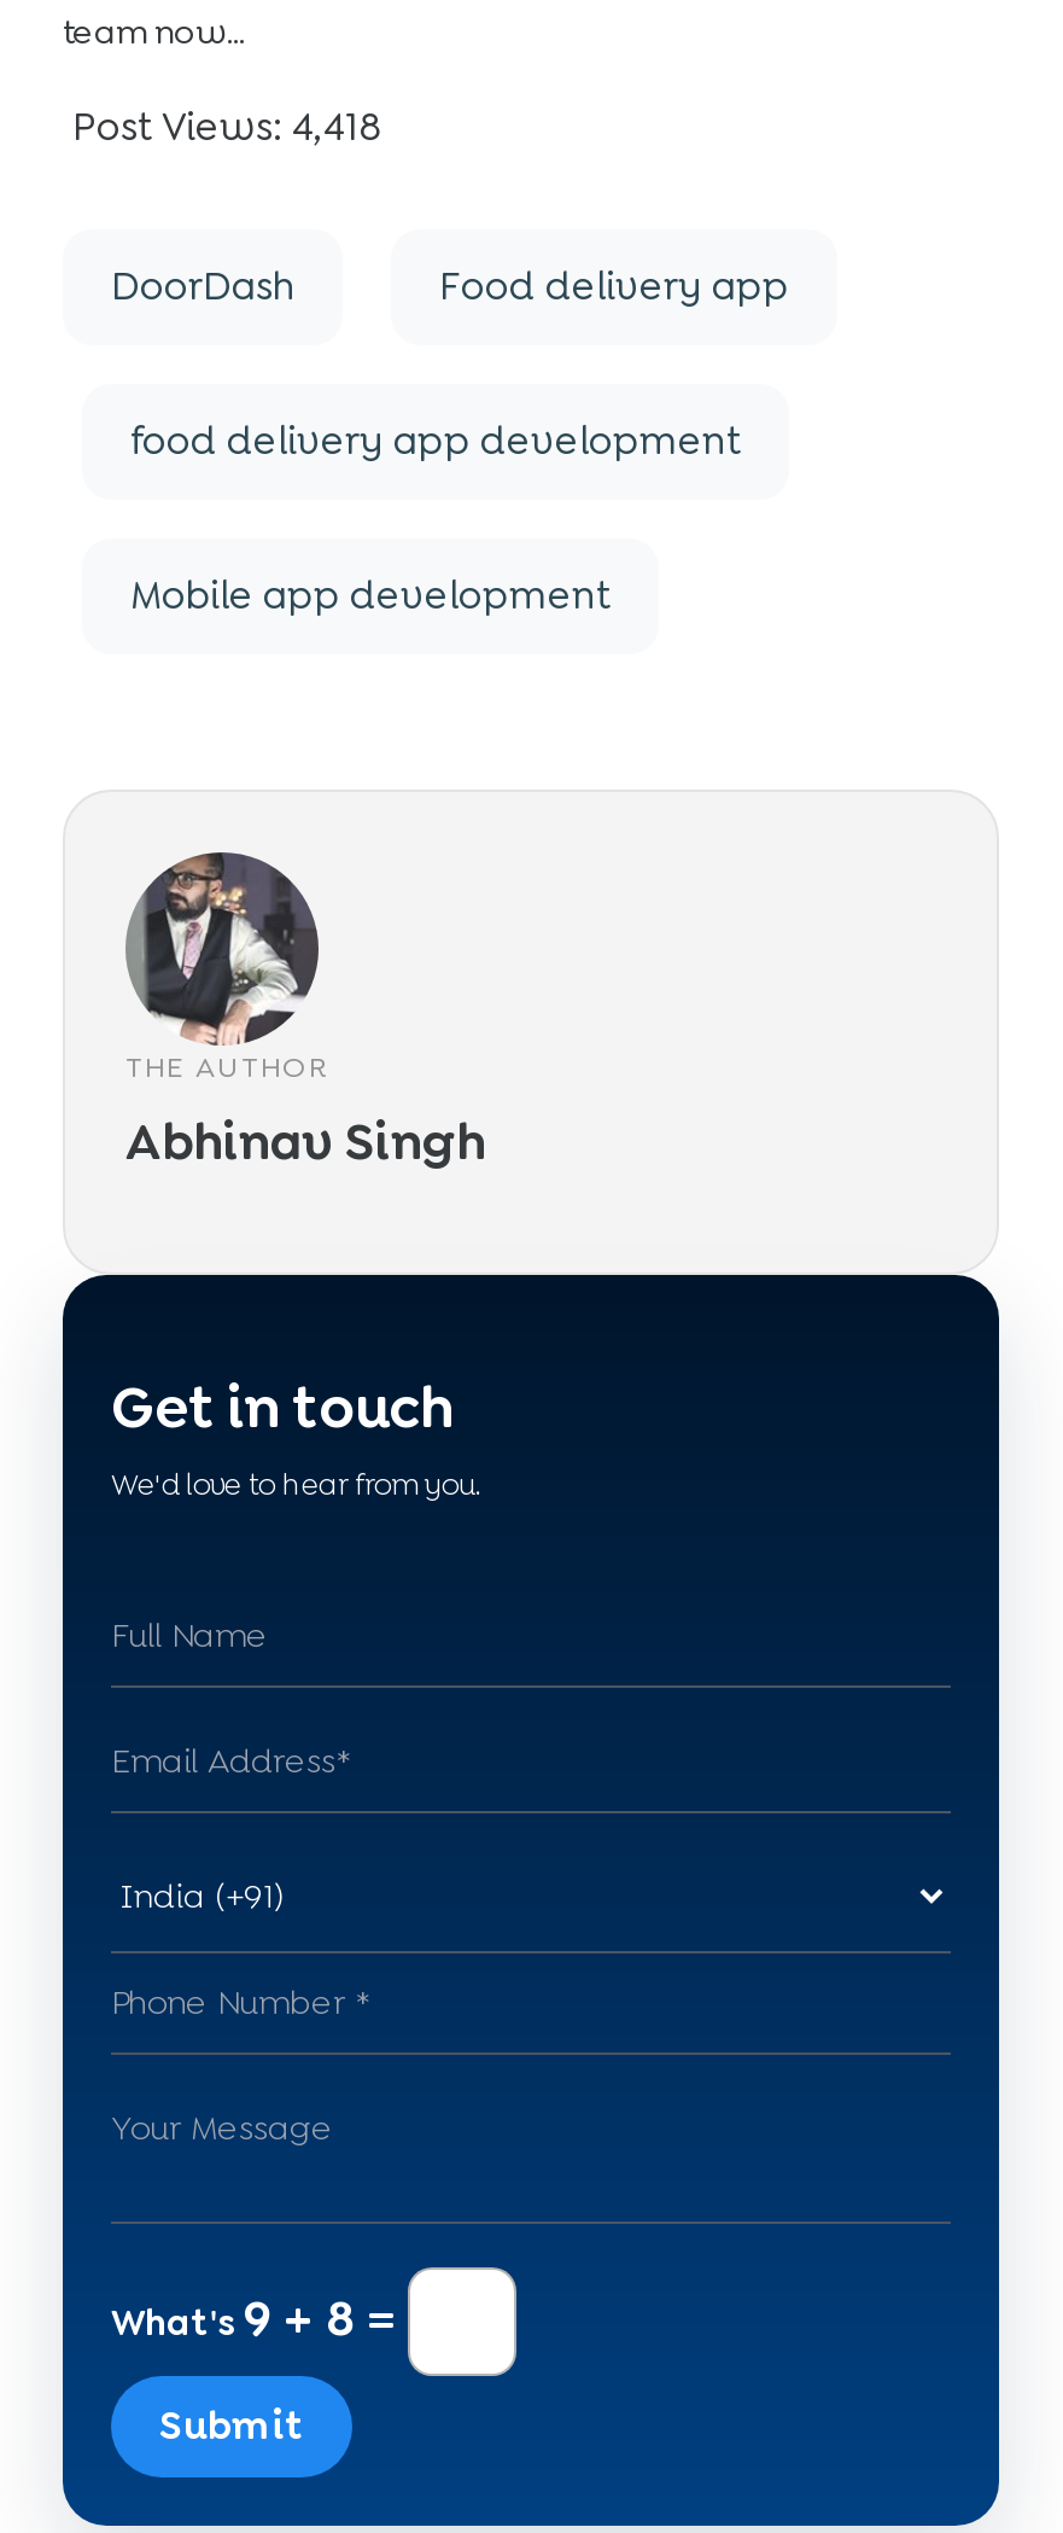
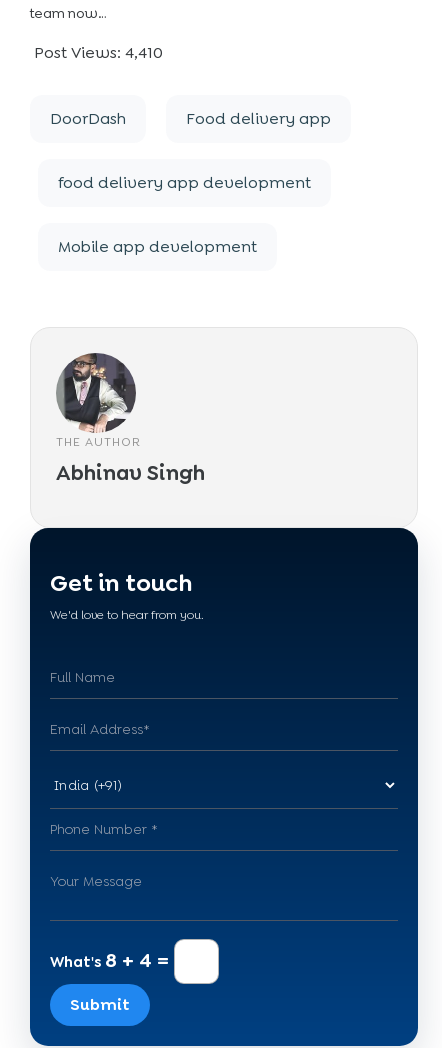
- Post Views: 4,418
+ Post Views: 4,410

- What's 9 + 8 =
+ What's 8 + 4 =
